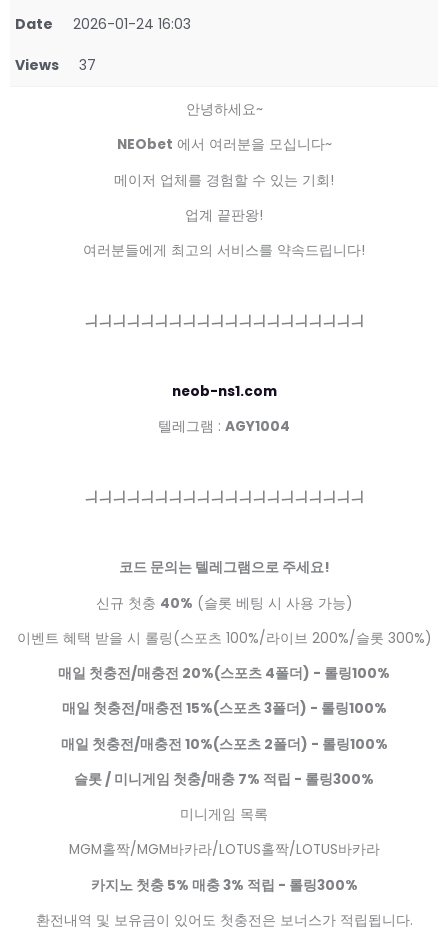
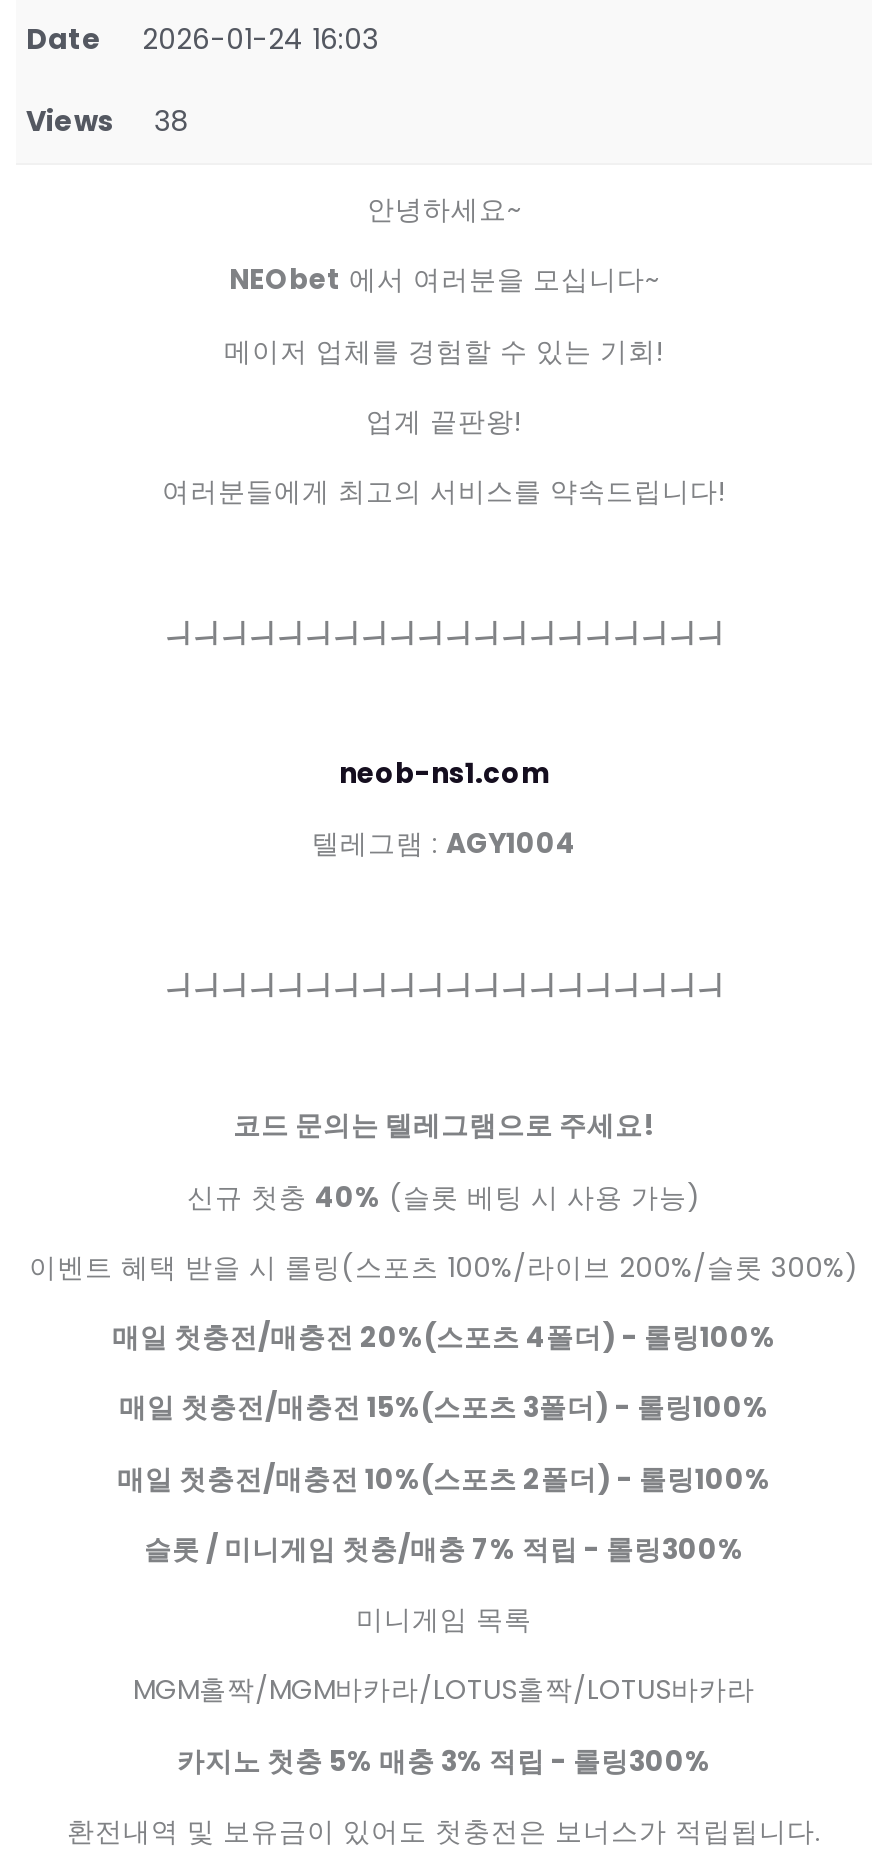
- Views 37
+ Views 38
